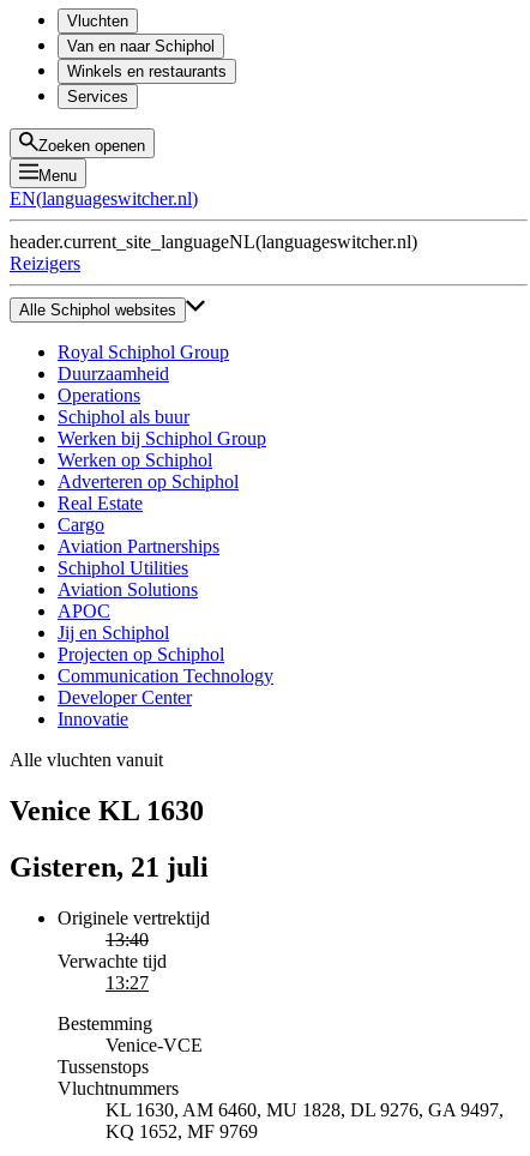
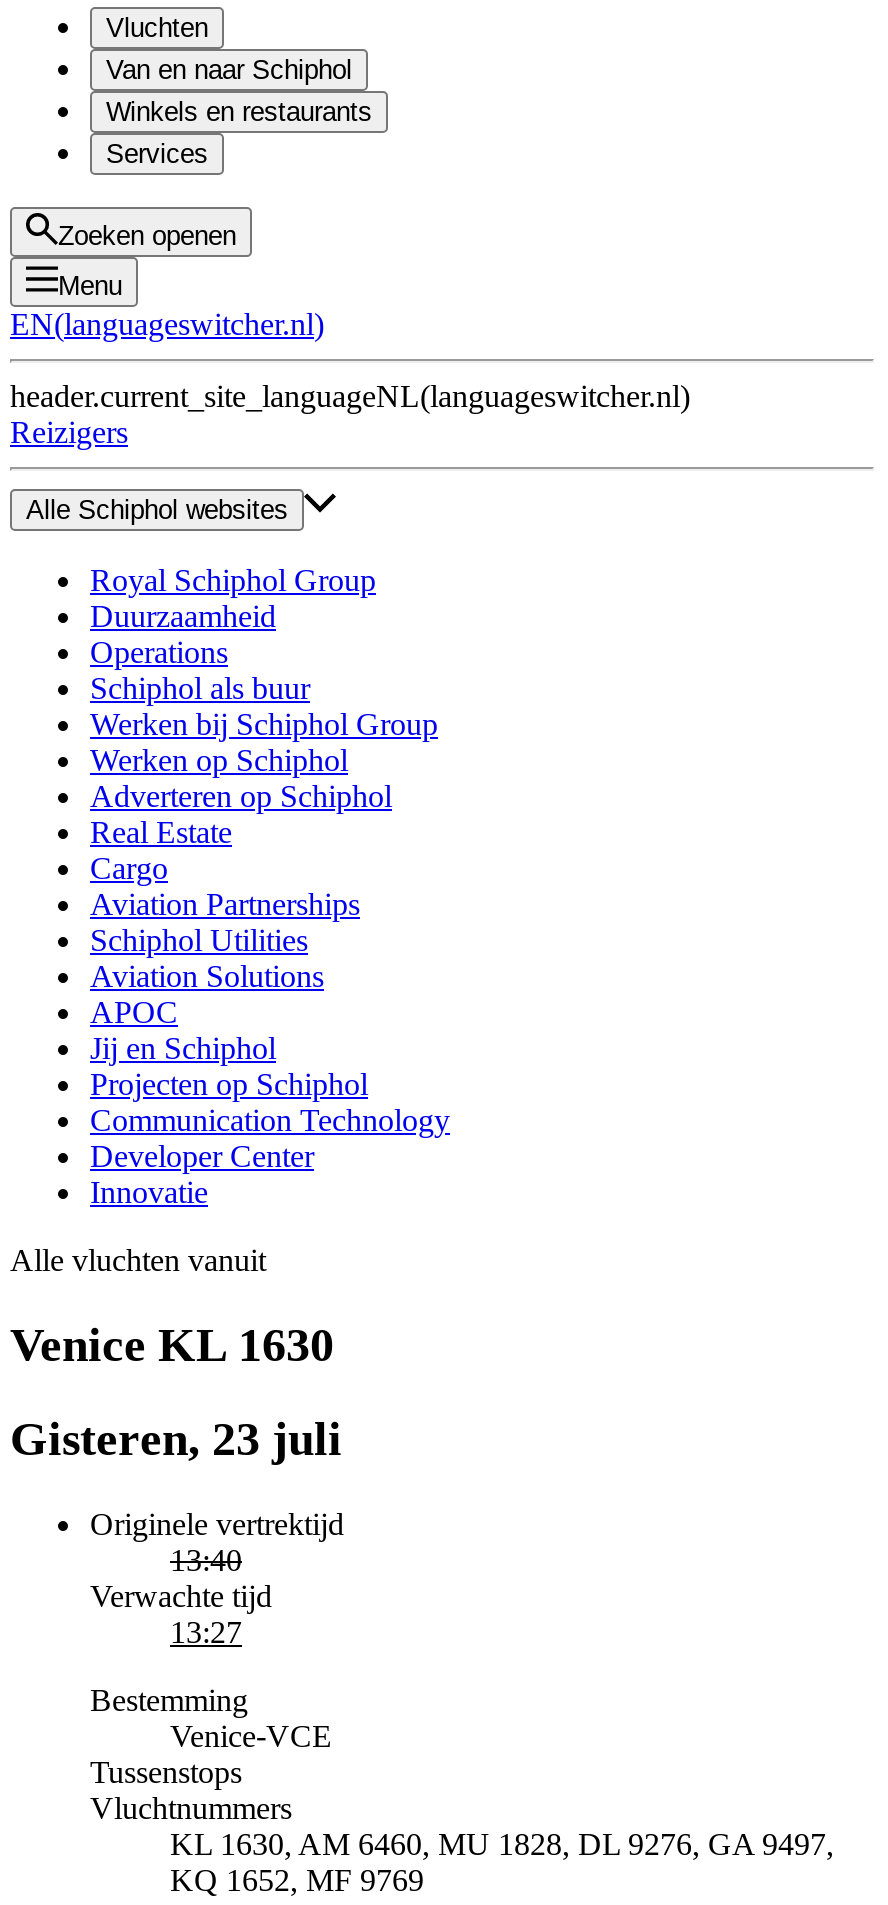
- Gisteren, 21 juli
+ Gisteren, 23 juli
